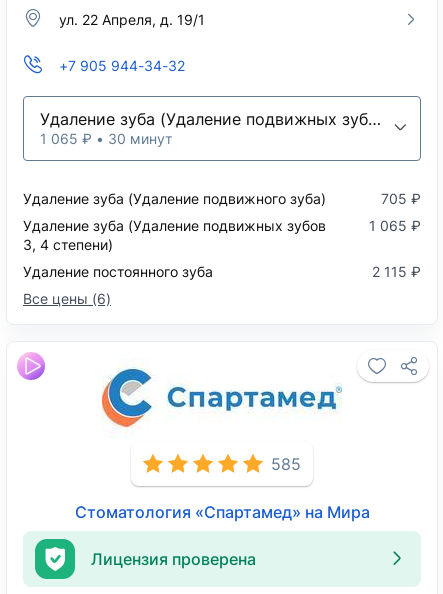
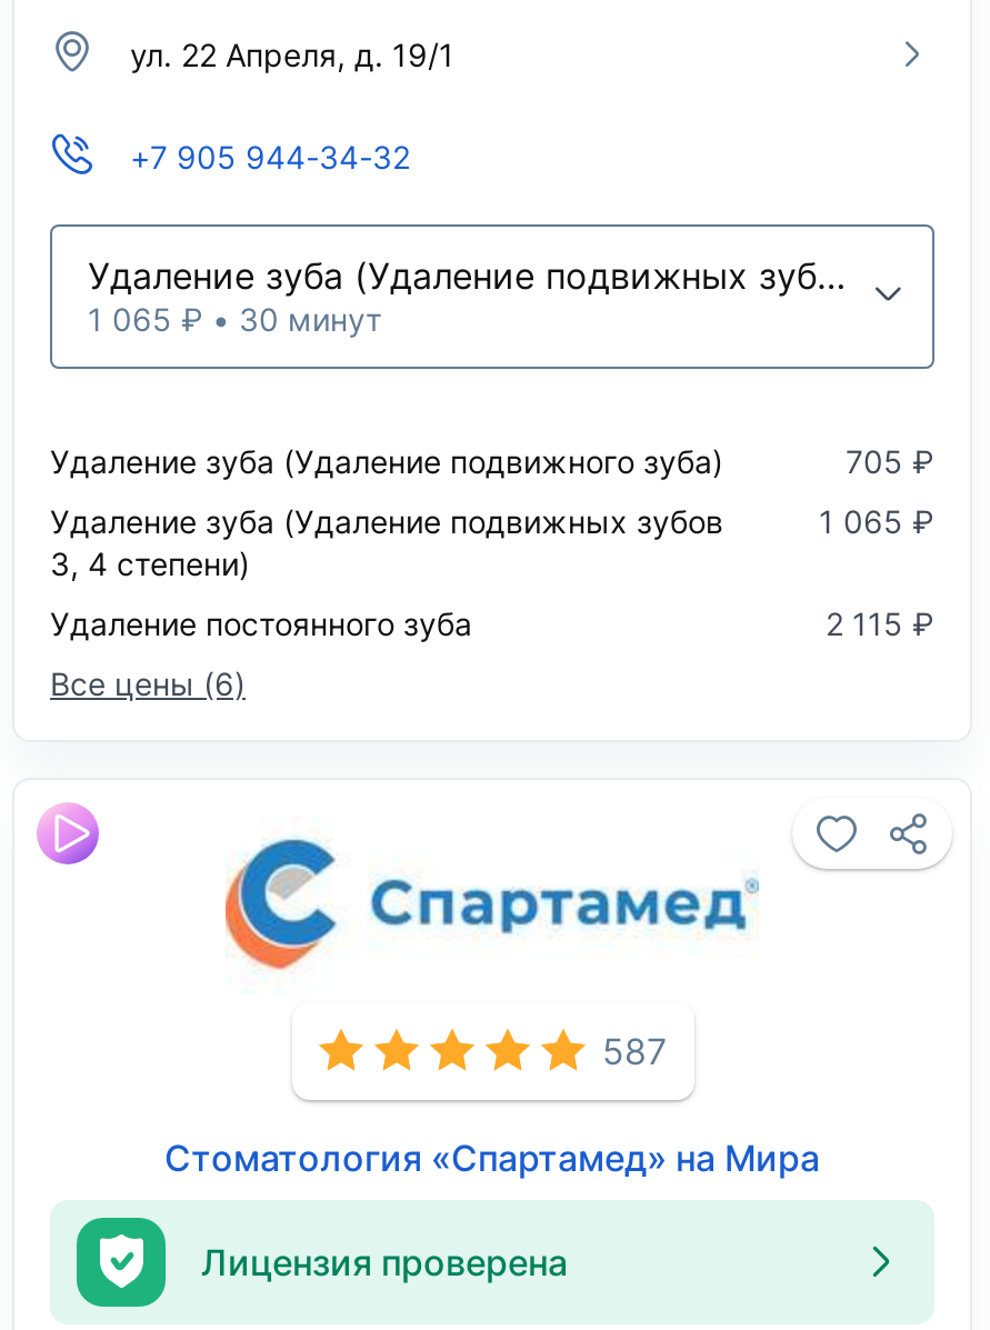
- 585
+ 587
